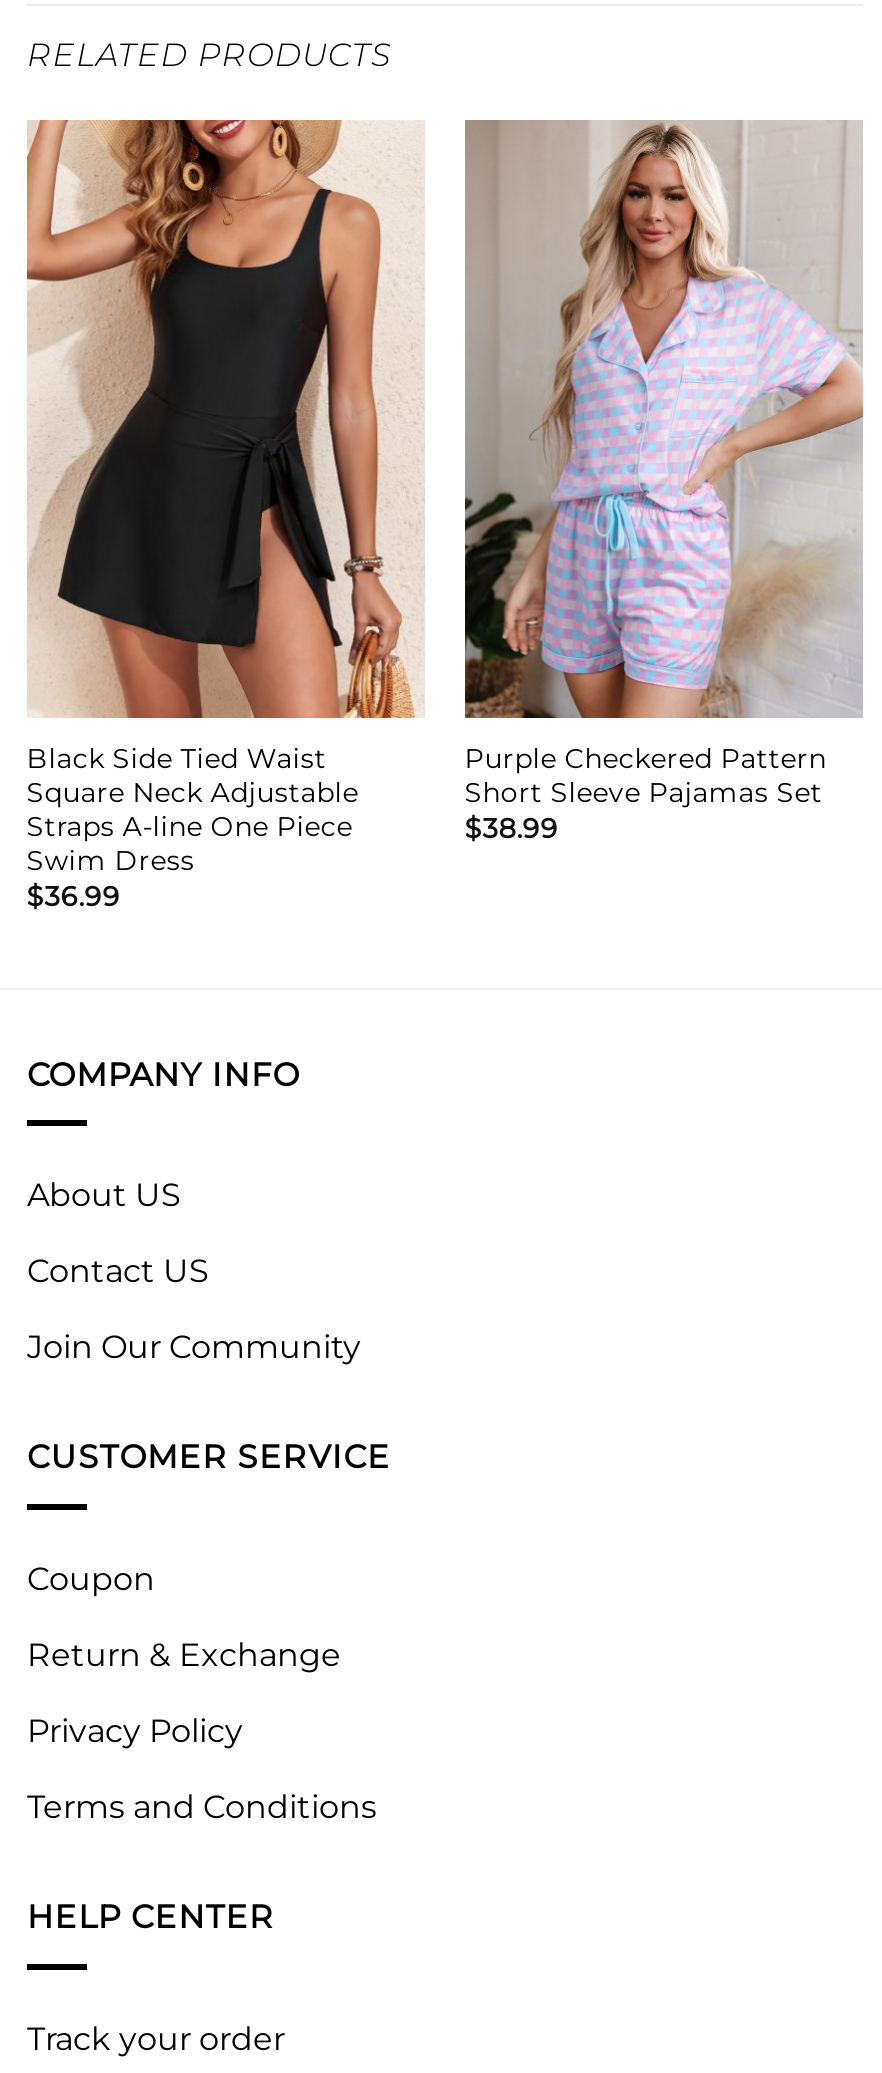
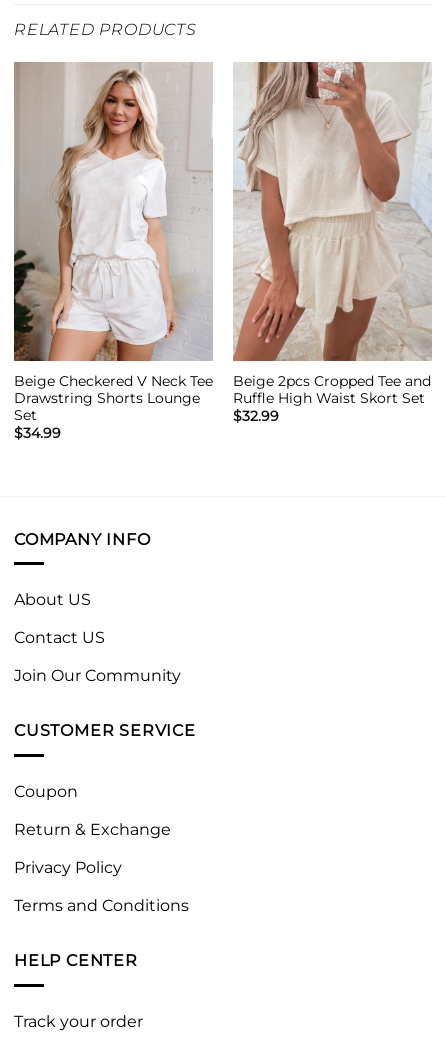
- [image]
- Black Side Tied Waist
- Square Neck Adjustable
- Straps A-line One Piece
- Swim Dress
- $36.99
+ [image]
+ Beige Checkered V Neck Tee
+ Drawstring Shorts Lounge
+ Set
+ $34.99

- [image]
- Purple Checkered Pattern
- Short Sleeve Pajamas Set
- $38.99
+ [image]
+ Beige 2pcs Cropped Tee and
+ Ruffle High Waist Skort Set
+ $32.99
